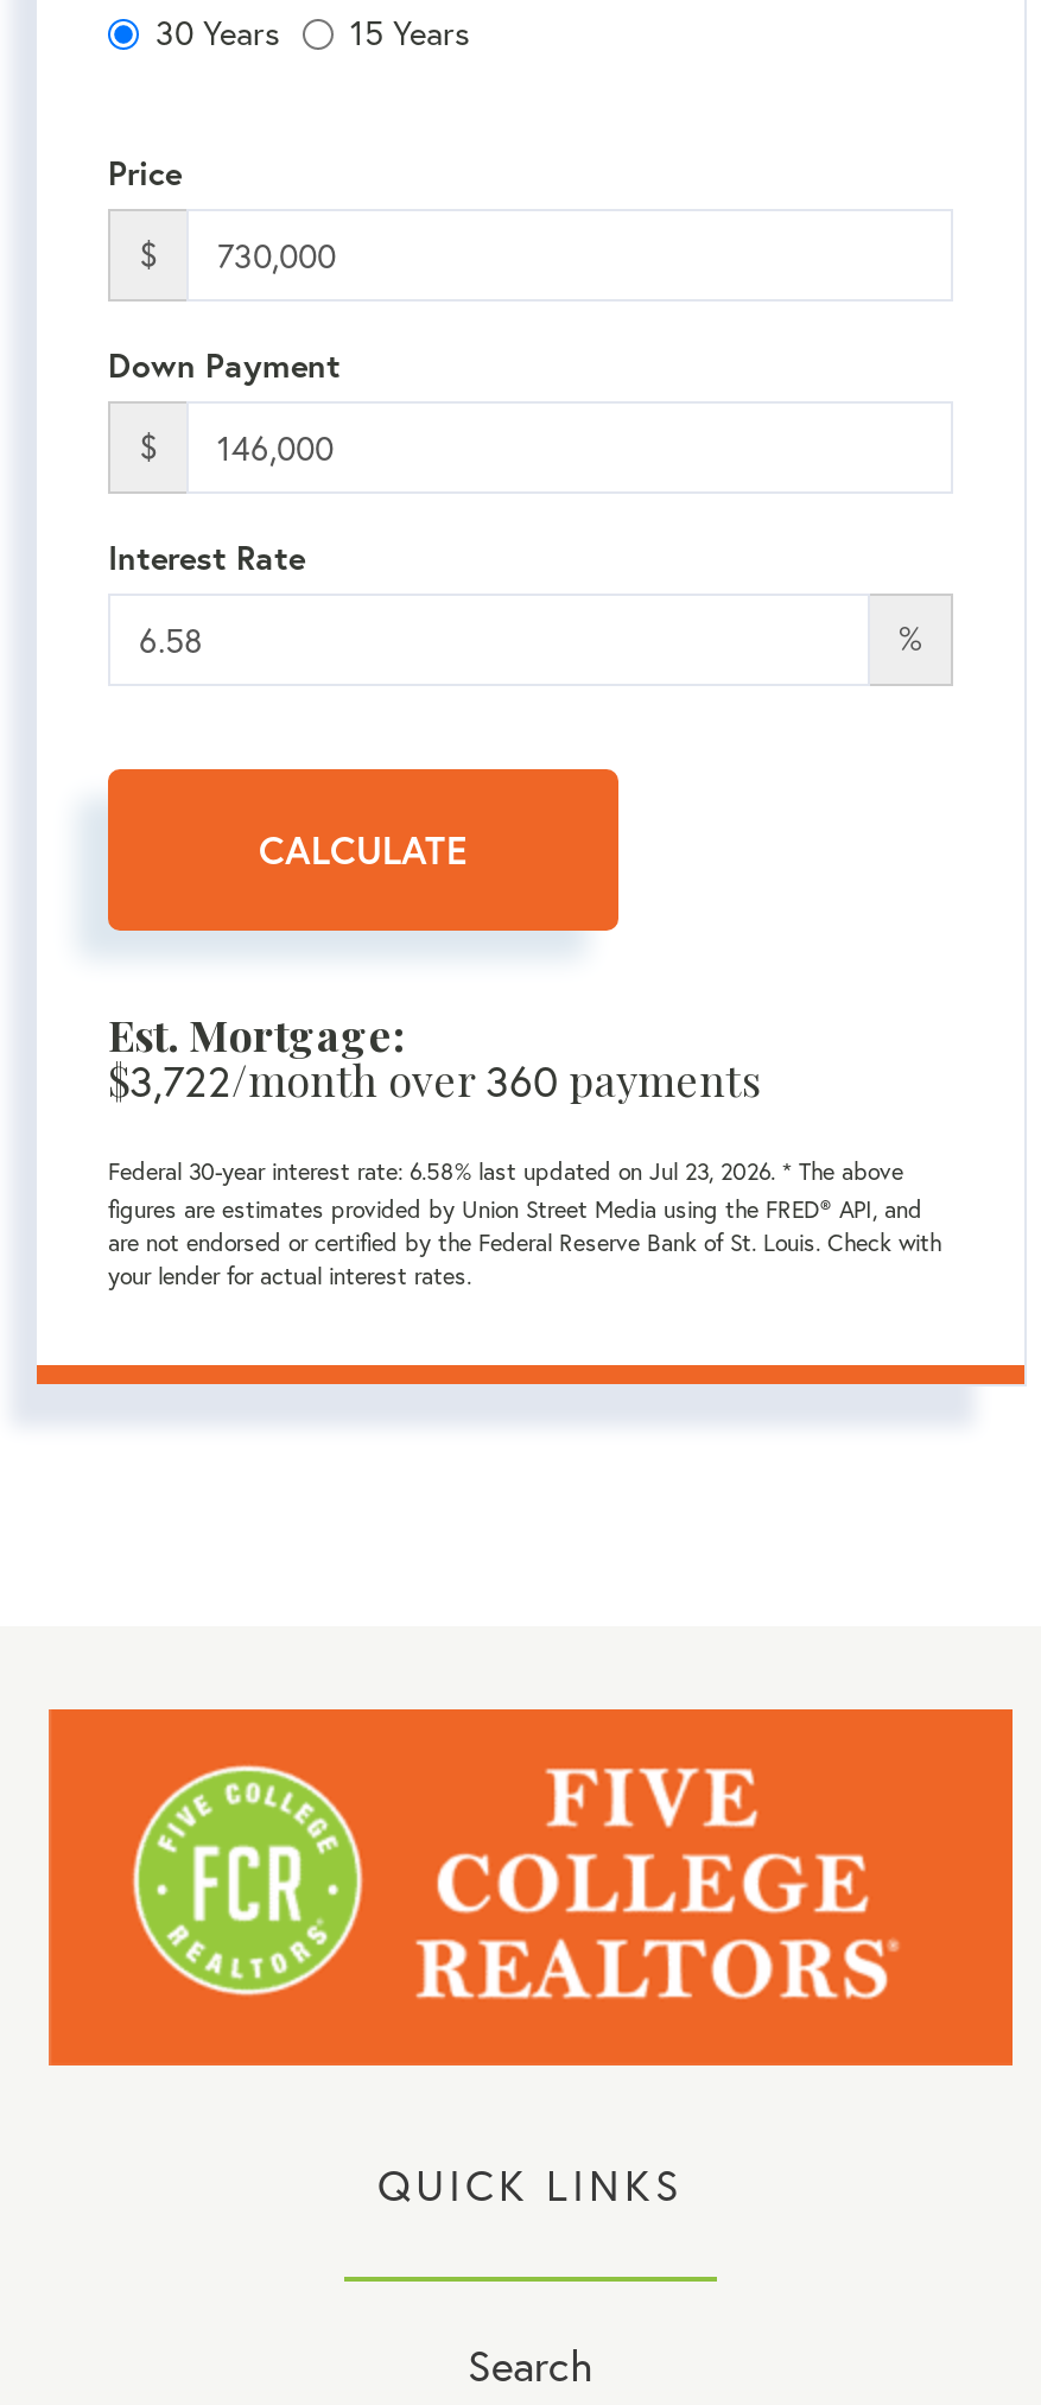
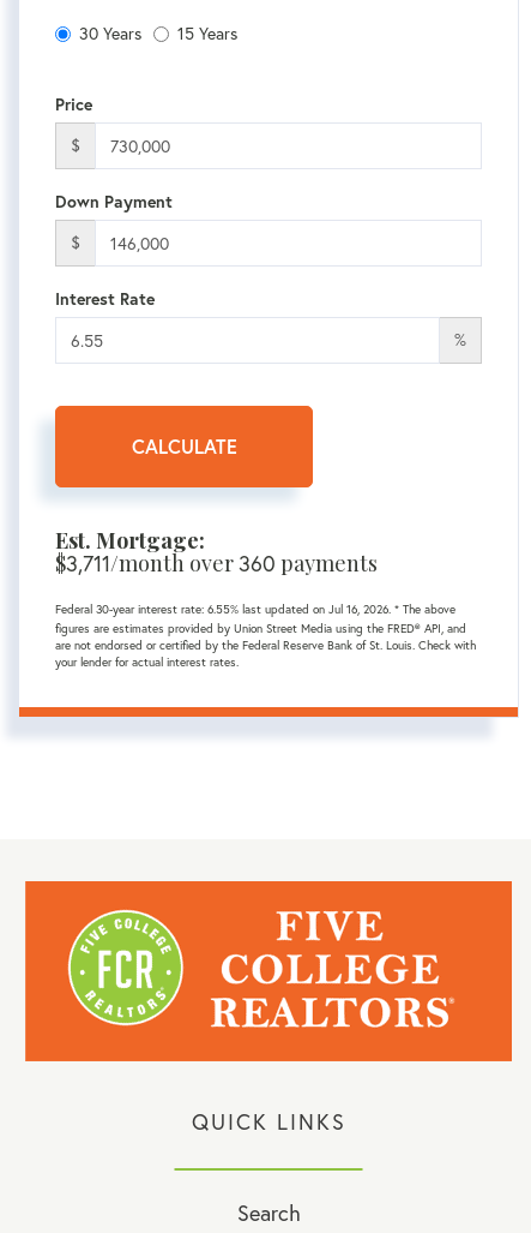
- $3,722/month over 360 payments
+ $3,711/month over 360 payments

- Federal 30-year interest rate: 6.58% last updated on Jul 23, 2026. * The above
+ Federal 30-year interest rate: 6.55% last updated on Jul 16, 2026. * The above
